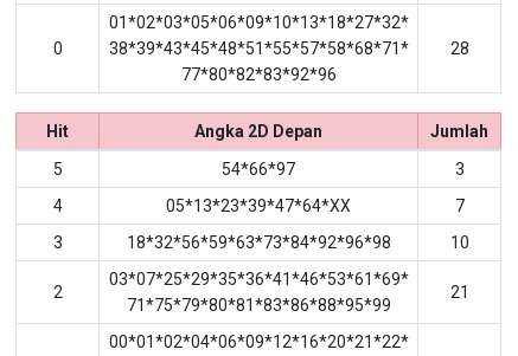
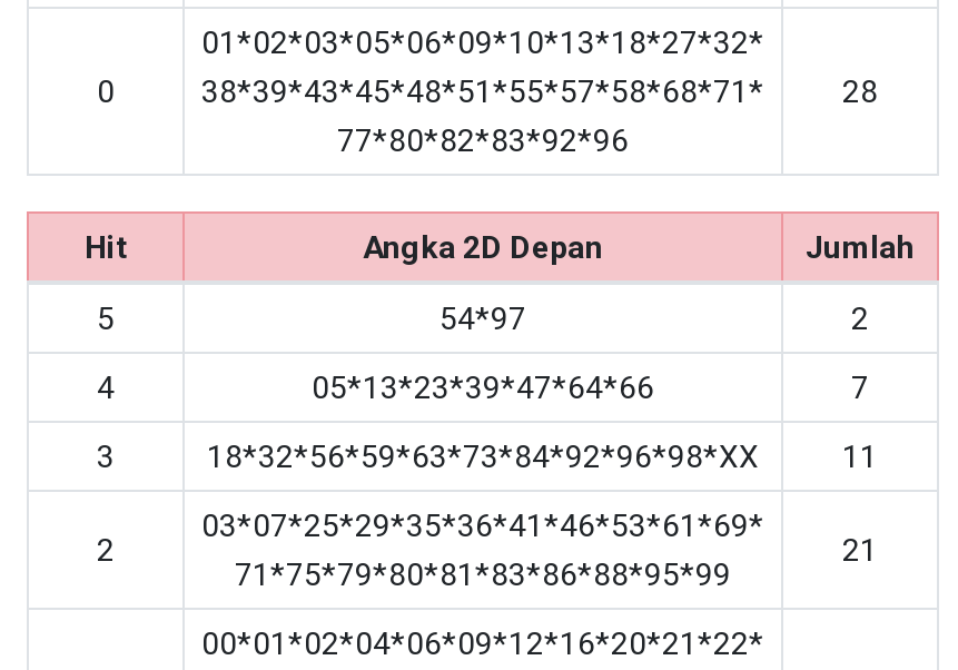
- 54*66*97
+ 54*97

- 3
+ 2

- 05*13*23*39*47*64*XX
+ 05*13*23*39*47*64*66

- 18*32*56*59*63*73*84*92*96*98
- 10
+ 18*32*56*59*63*73*84*92*96*98*XX
+ 11
